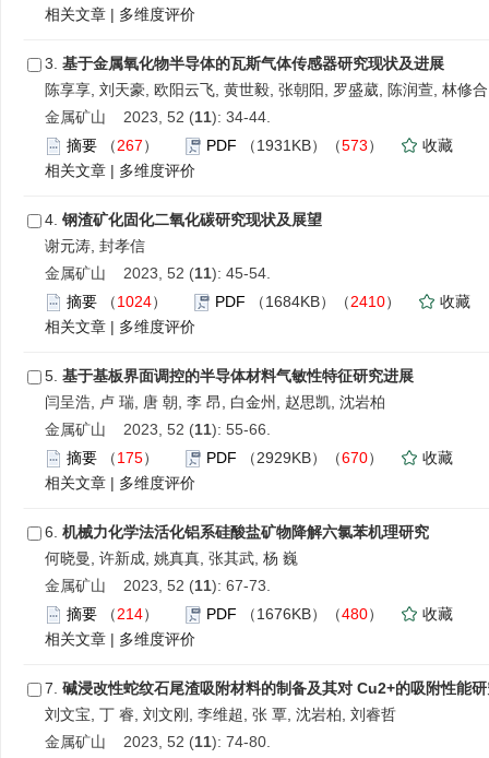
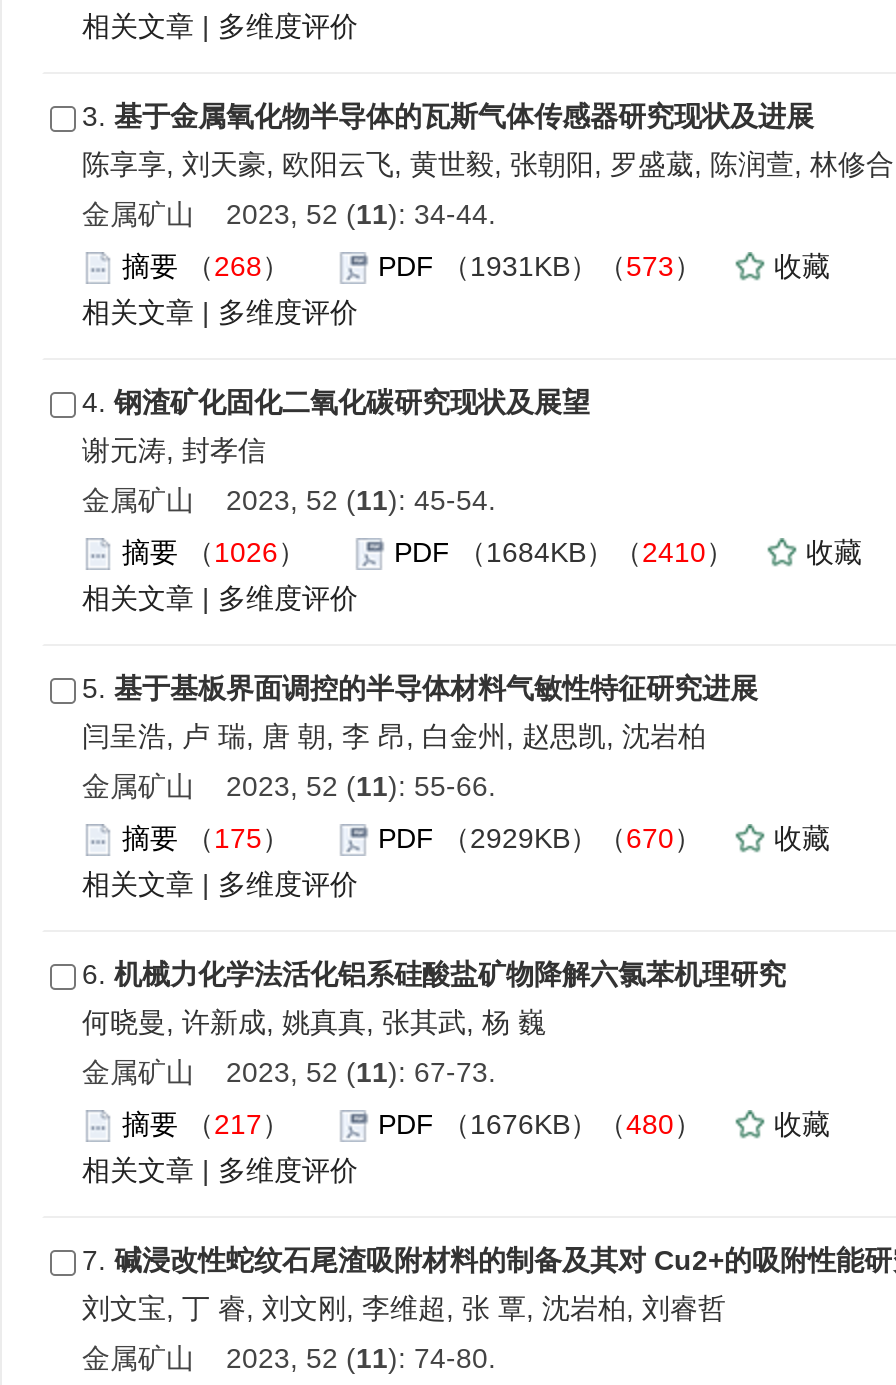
- 摘要（267） PDF（1931KB）（573） 收藏
+ 摘要（268） PDF（1931KB）（573） 收藏

- 摘要（1024） PDF（1684KB）（2410） 收藏
+ 摘要（1026） PDF（1684KB）（2410） 收藏

- 摘要（214） PDF（1676KB）（480） 收藏
+ 摘要（217） PDF（1676KB）（480） 收藏
